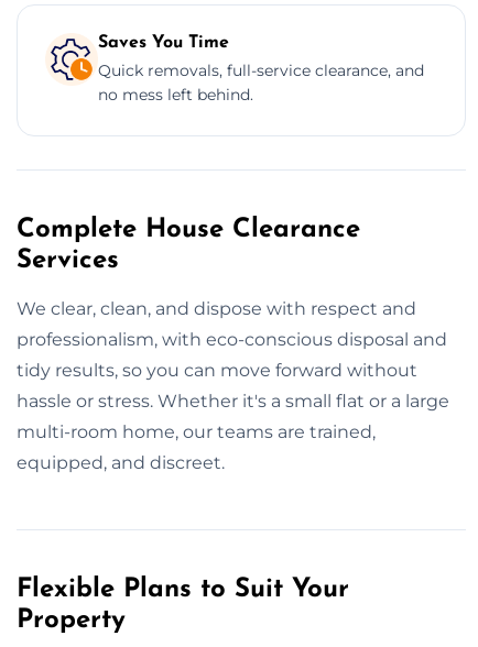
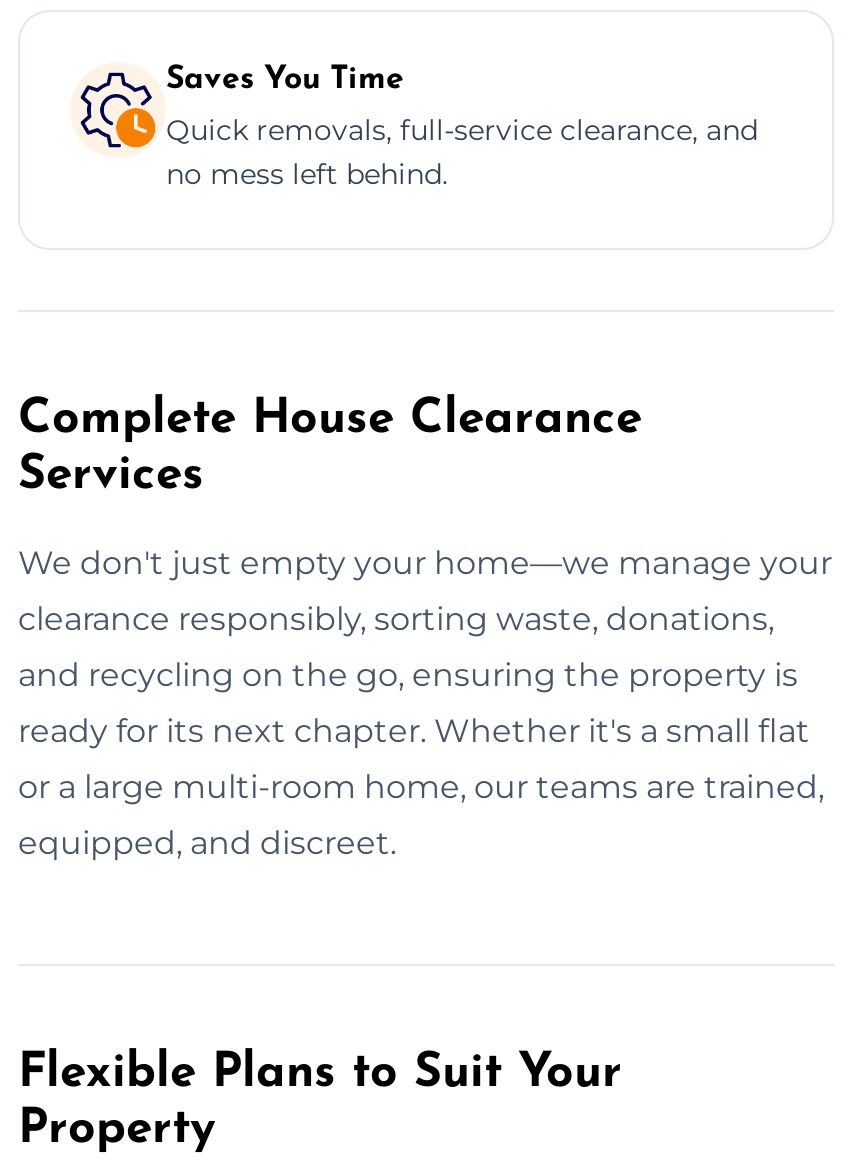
- We clear, clean, and dispose with respect and
+ We don't just empty your home—we manage your

- professionalism, with eco-conscious disposal and
+ clearance responsibly, sorting waste, donations,

- tidy results, so you can move forward without
+ and recycling on the go, ensuring the property is

- hassle or stress. Whether it's a small flat or a large
+ ready for its next chapter. Whether it's a small flat

- multi-room home, our teams are trained,
+ or a large multi-room home, our teams are trained,
